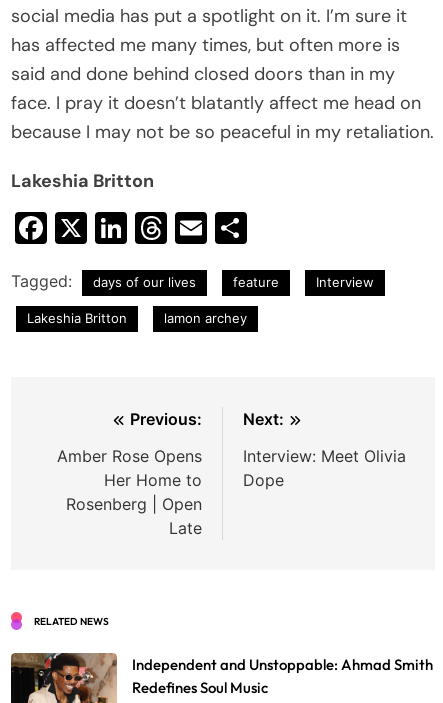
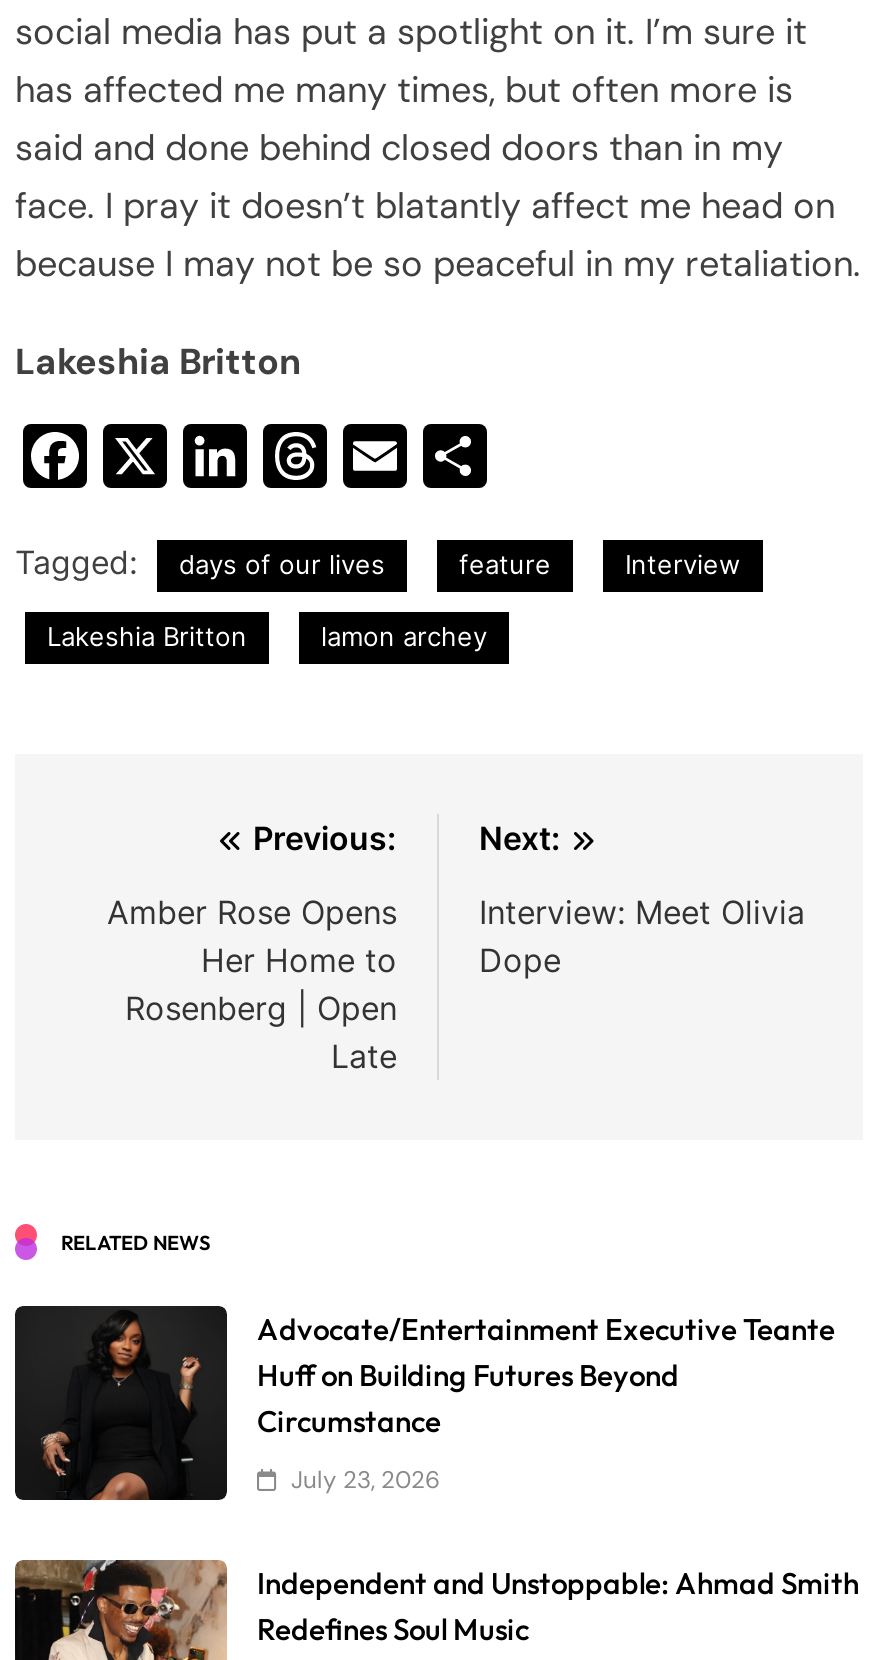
+ [image]
+ Advocate/Entertainment Executive Teante
+ Huff on Building Futures Beyond
+ Circumstance
+ July 23, 2026
